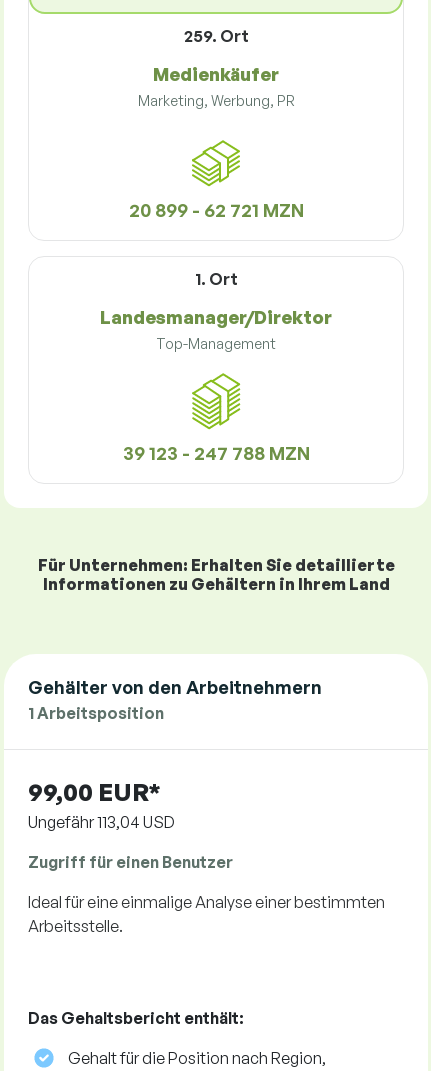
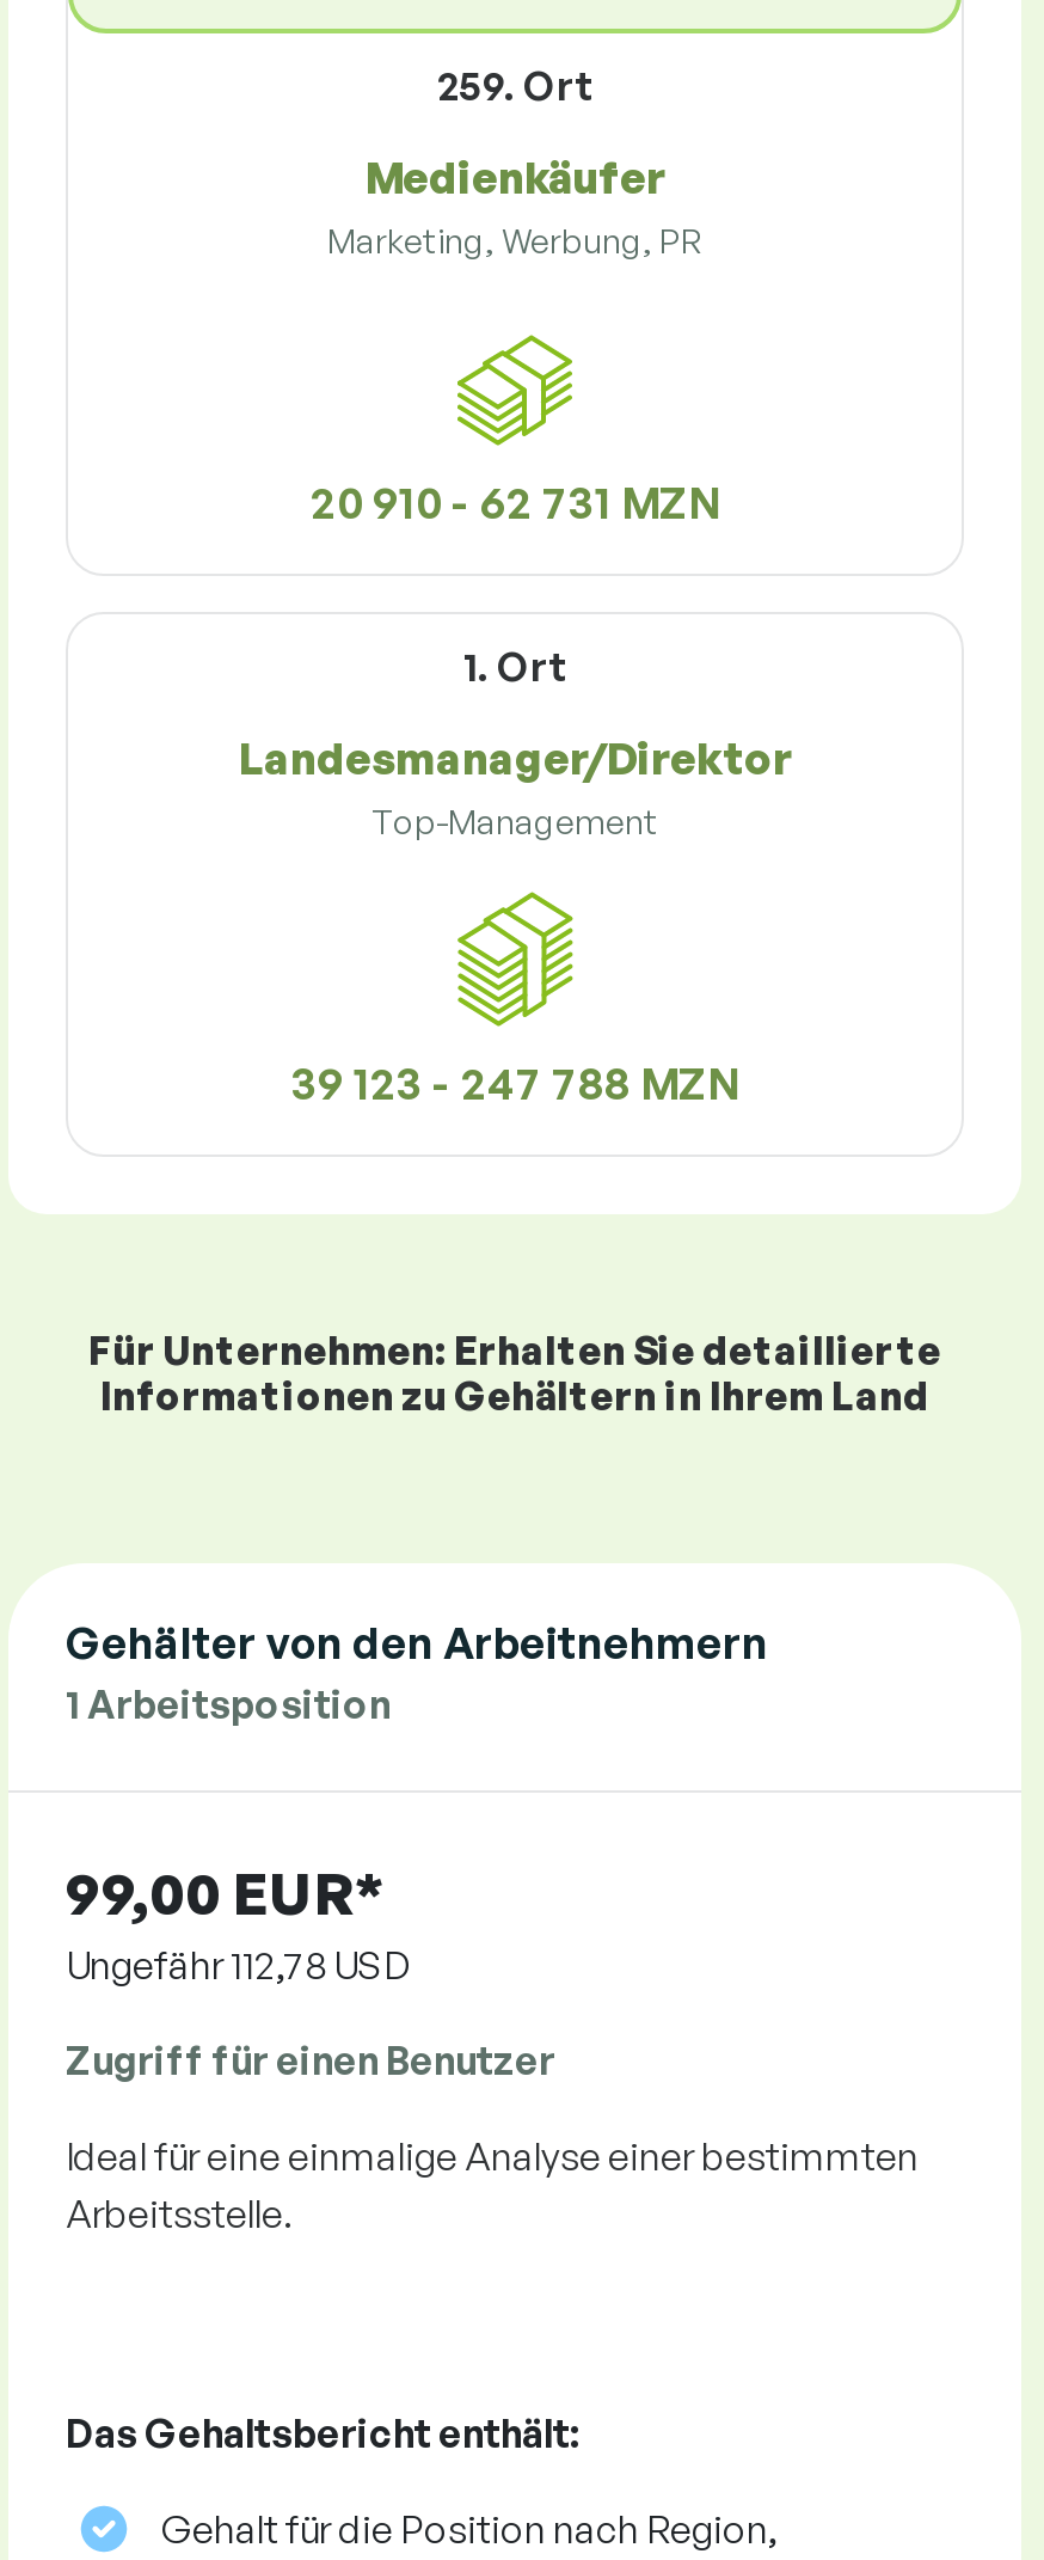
- 20 899 - 62 721 MZN
+ 20 910 - 62 731 MZN

- Ungefähr 113,04 USD
+ Ungefähr 112,78 USD
